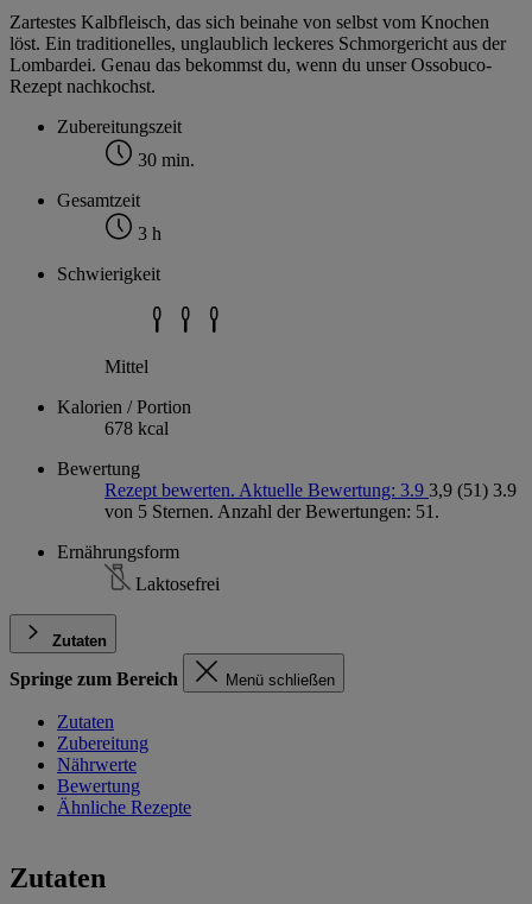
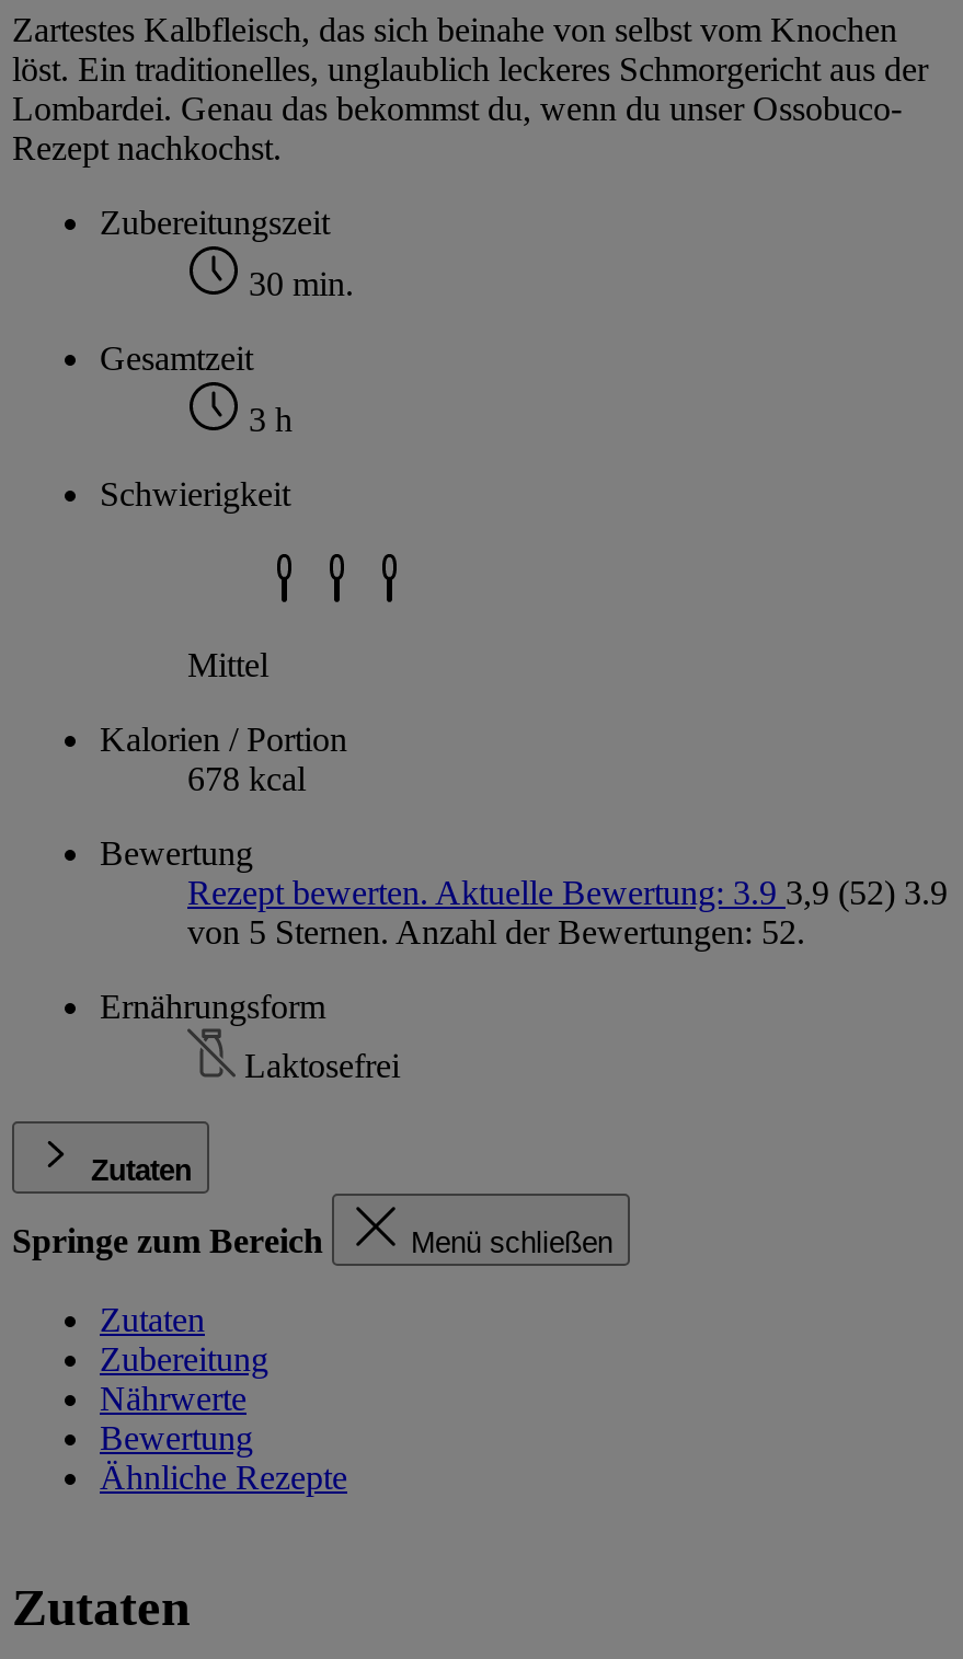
- Rezept bewerten. Aktuelle Bewertung: 3.9 3,9 (51) 3.9
+ Rezept bewerten. Aktuelle Bewertung: 3.9 3,9 (52) 3.9

- von 5 Sternen. Anzahl der Bewertungen: 51.
+ von 5 Sternen. Anzahl der Bewertungen: 52.
